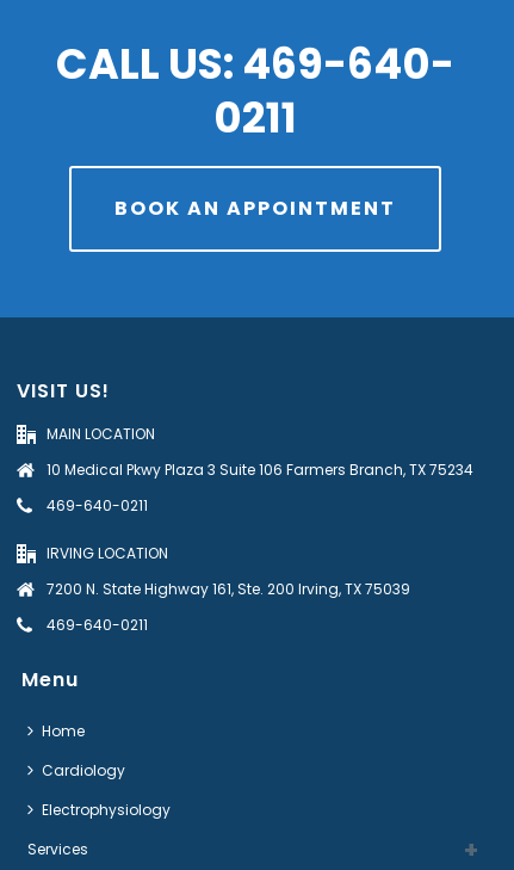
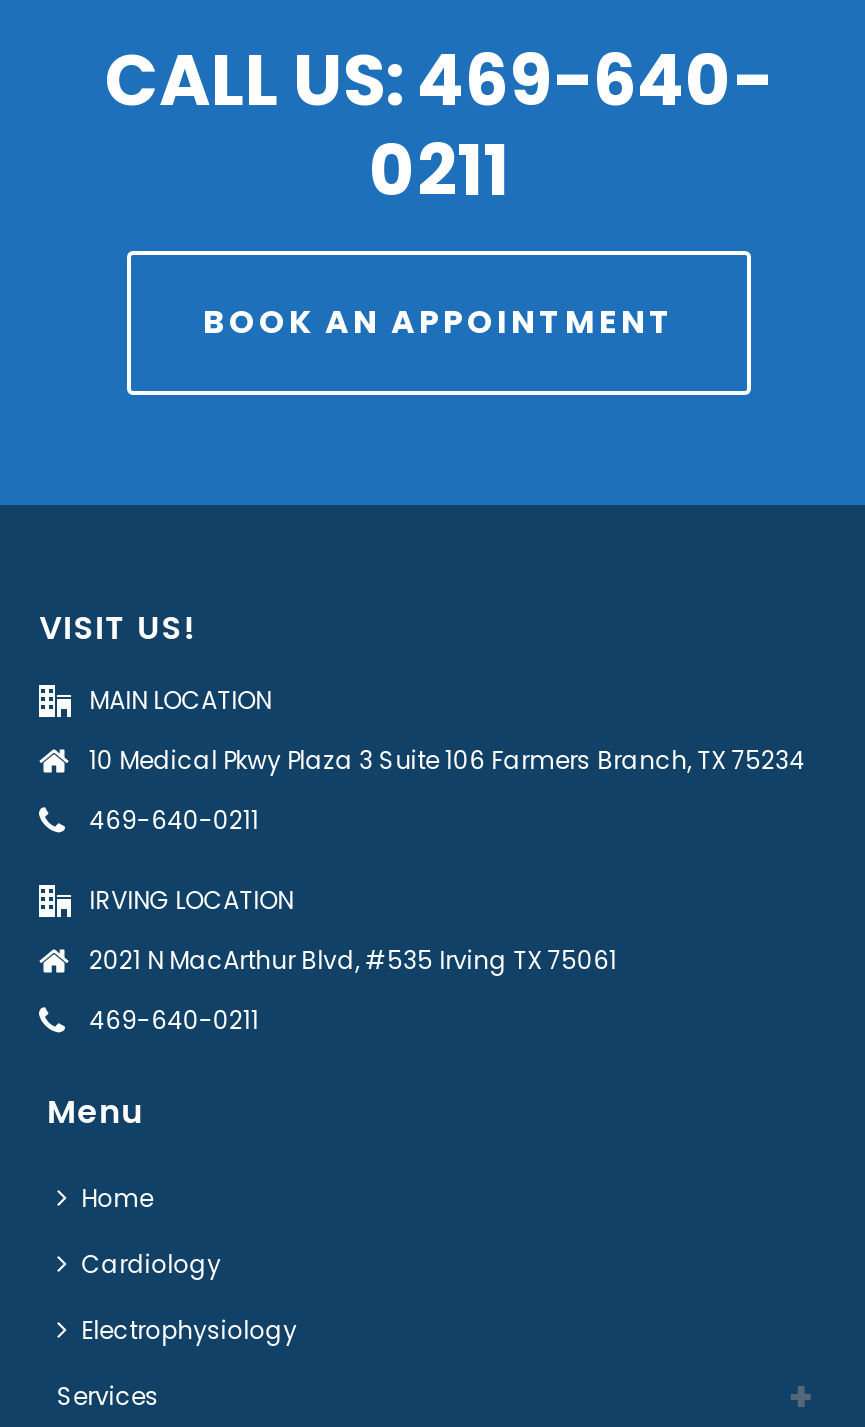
- 7200 N. State Highway 161, Ste. 200 Irving, TX 75039
+ 2021 N MacArthur Blvd, #535 Irving TX 75061
